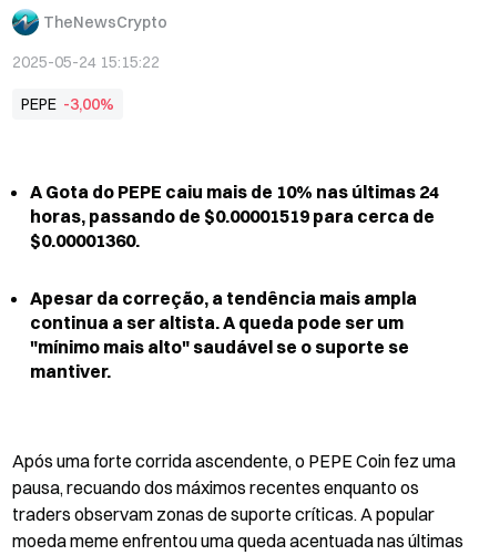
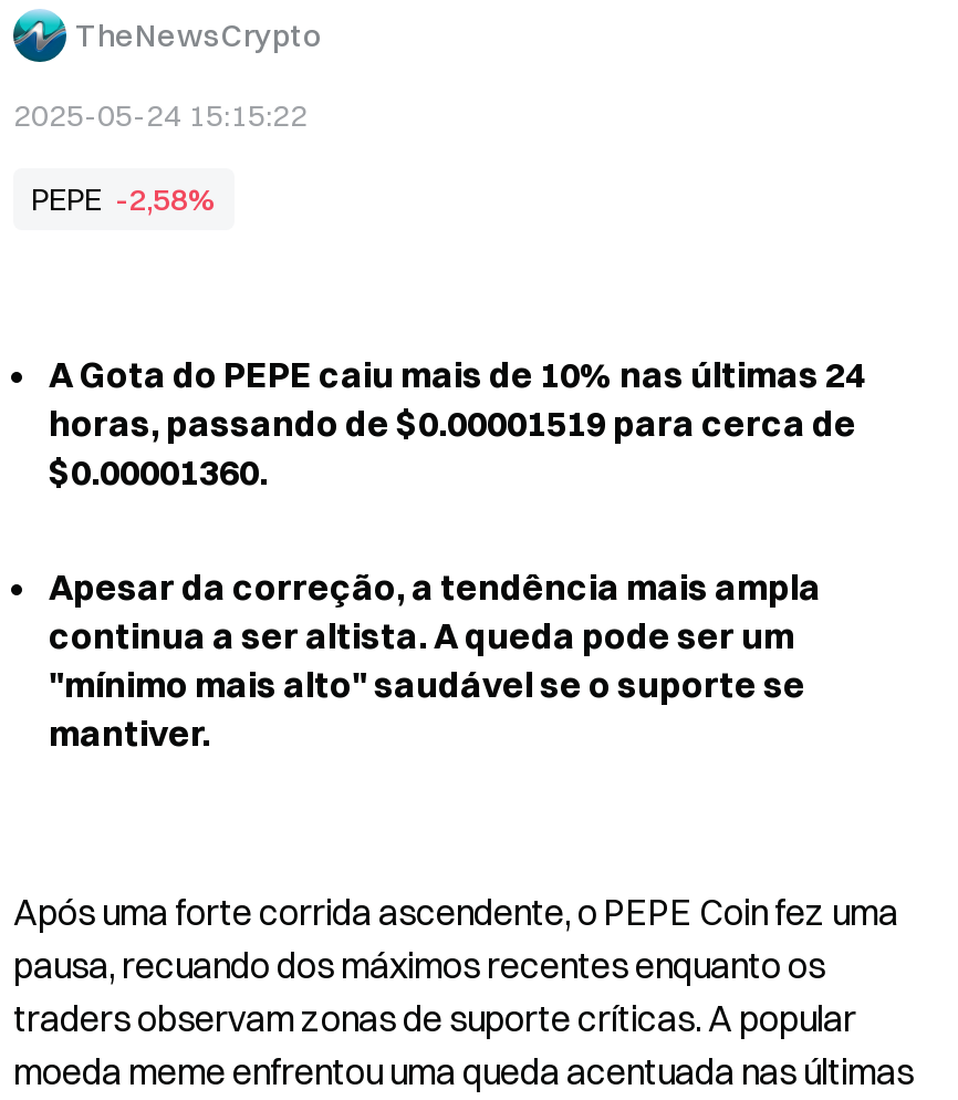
- PEPE -3,00%
+ PEPE -2,58%
